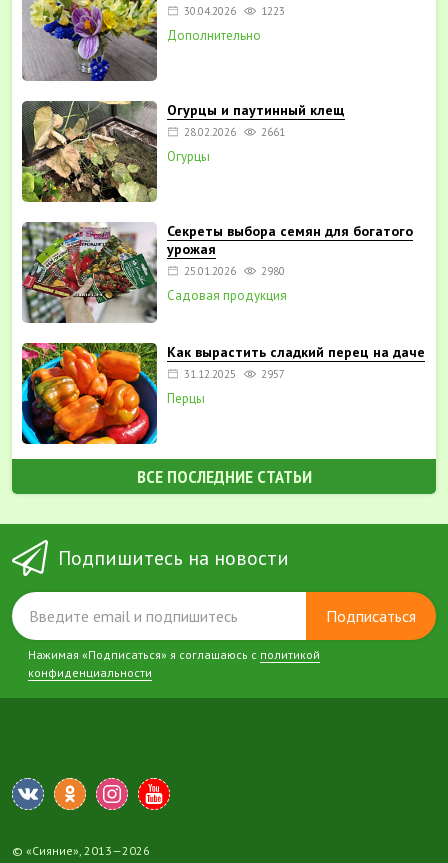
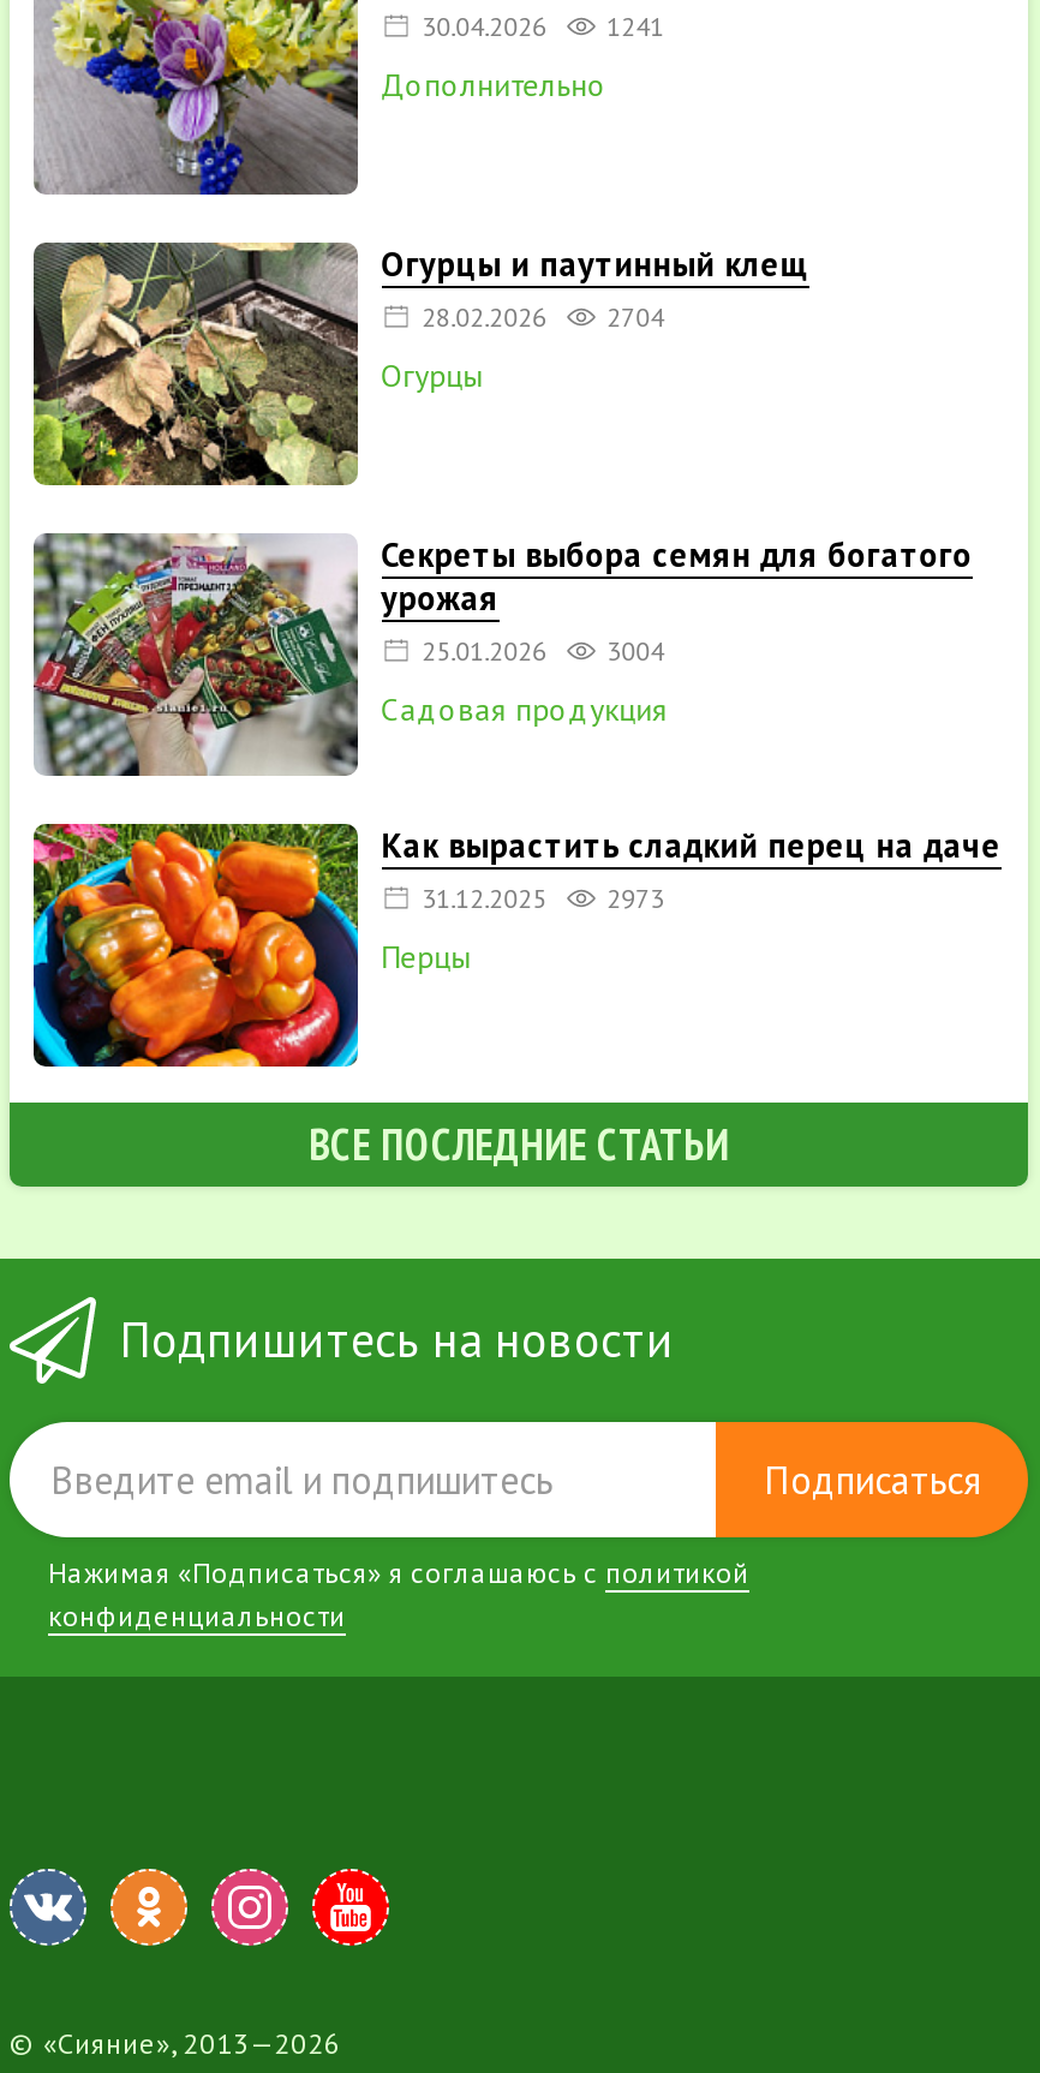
- 30.04.2026 1223
+ 30.04.2026 1241

- 28.02.2026 2661
+ 28.02.2026 2704

- 25.01.2026 2980
+ 25.01.2026 3004

- 31.12.2025 2957
+ 31.12.2025 2973
